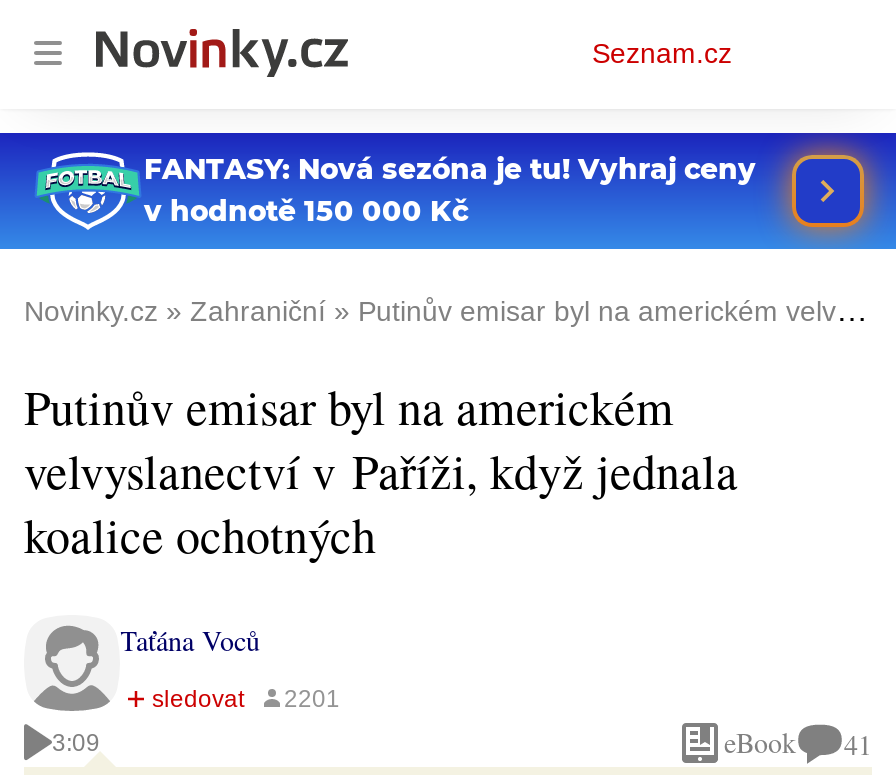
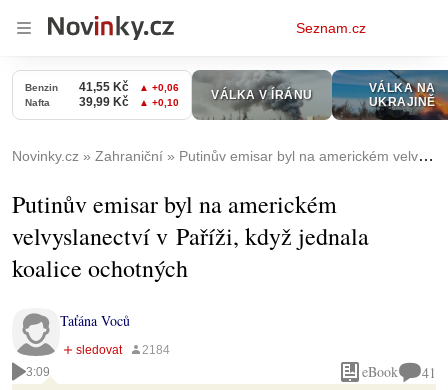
- [image]
+ [image]
